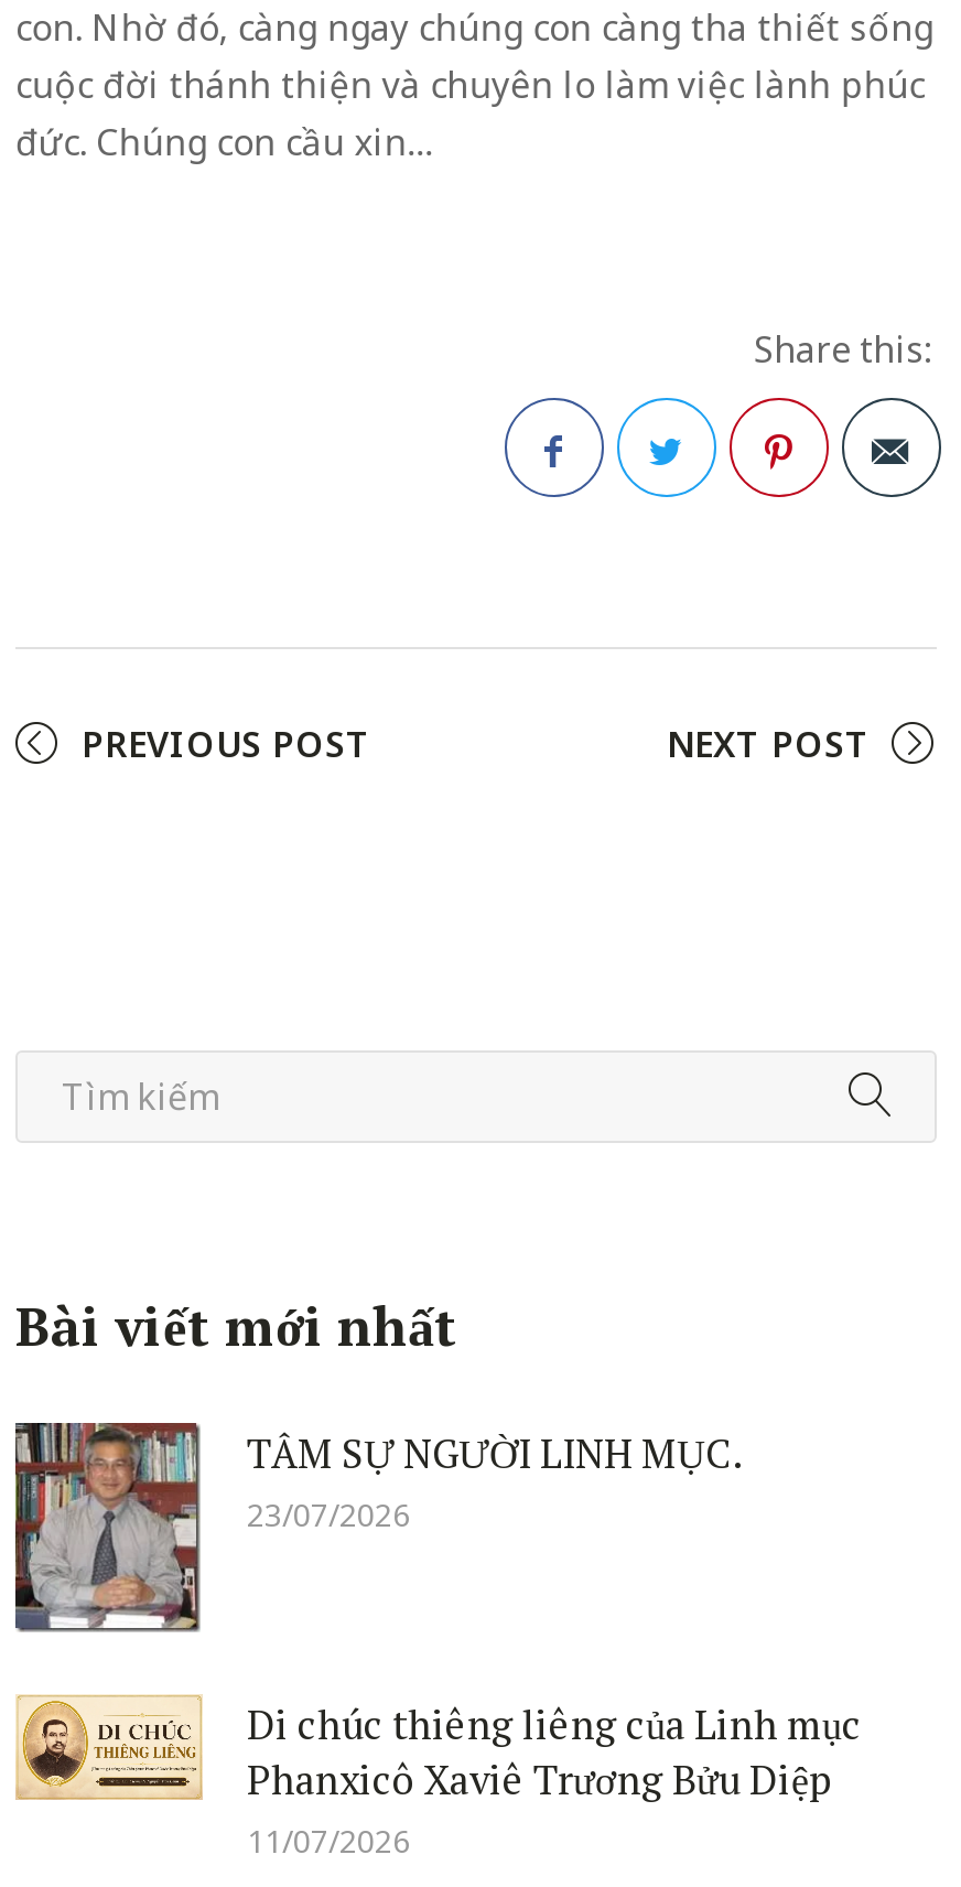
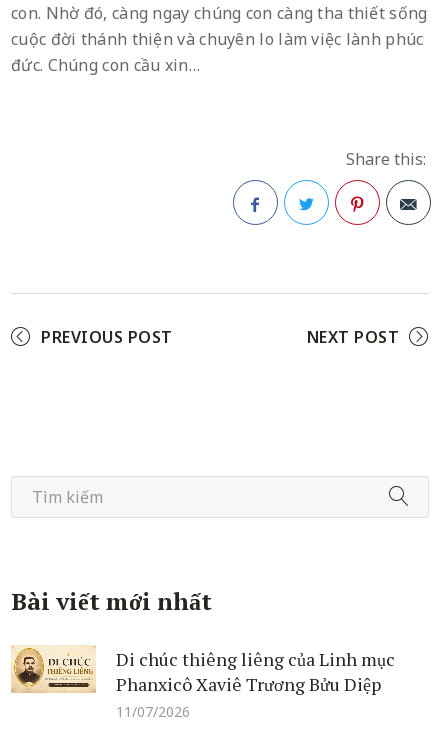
- [image]
- TÂM SỰ NGƯỜI LINH MỤC.
- 23/07/2026
